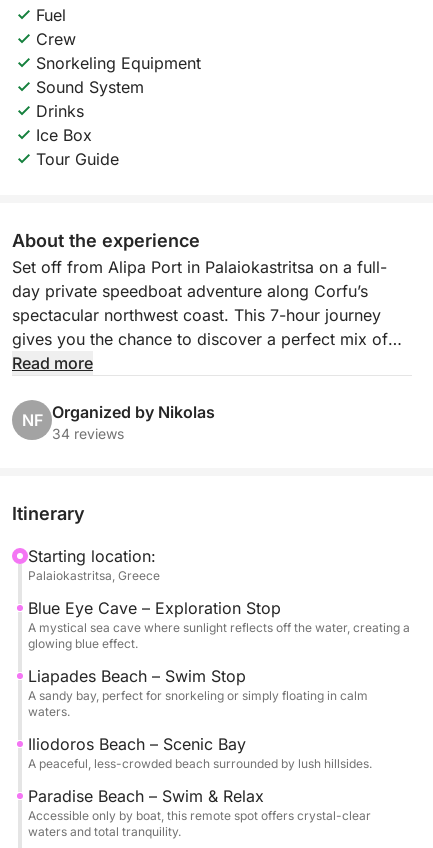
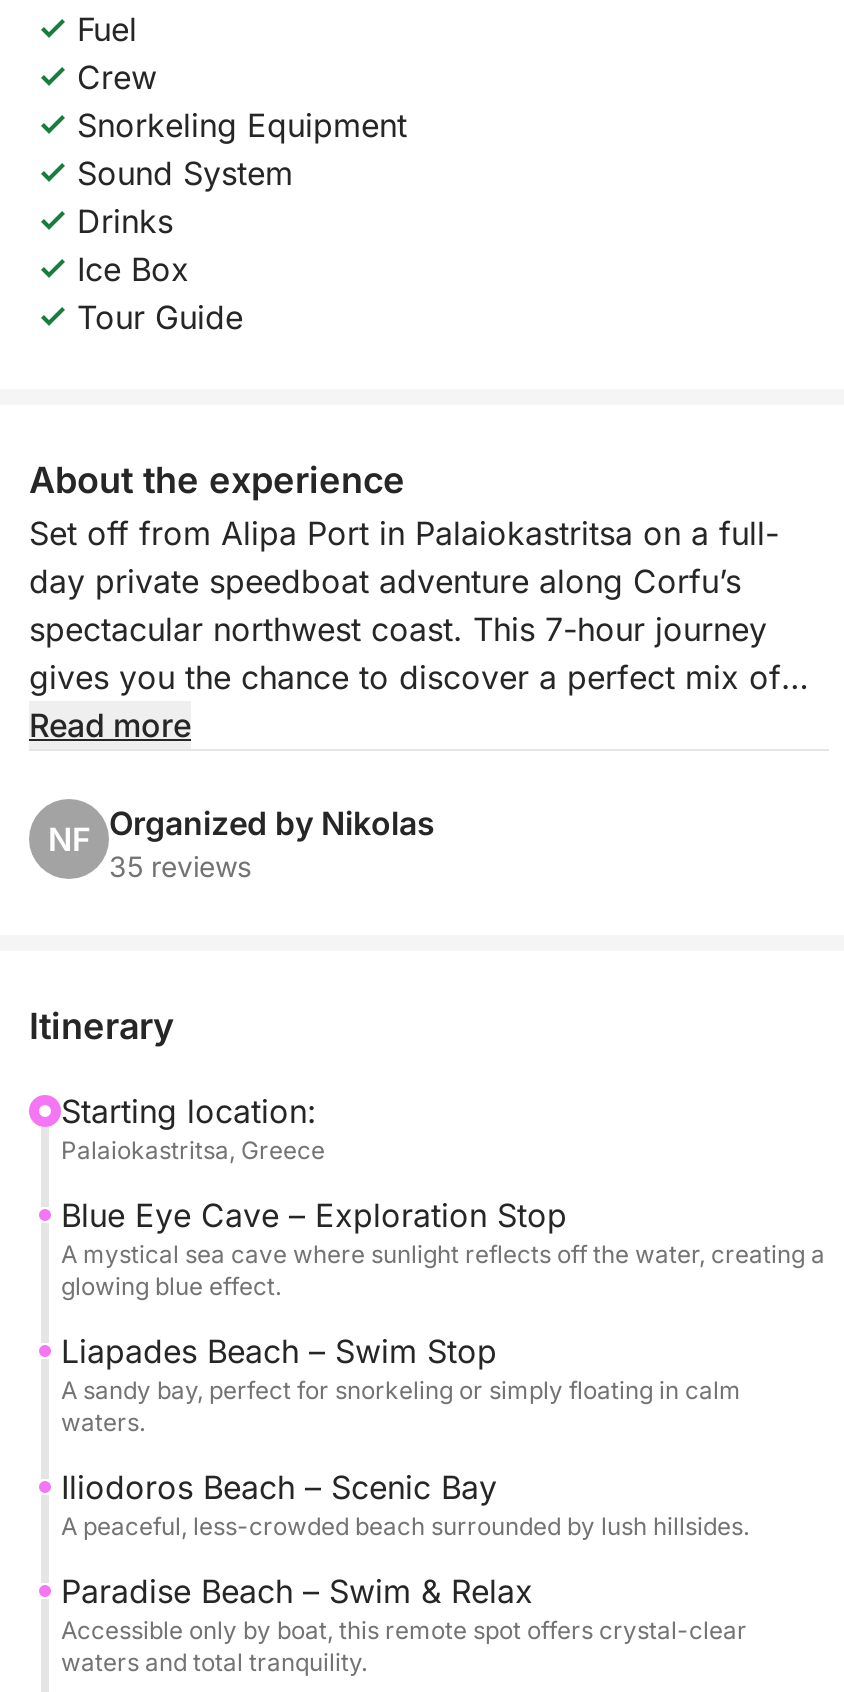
- 34 reviews
+ 35 reviews
